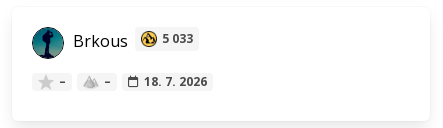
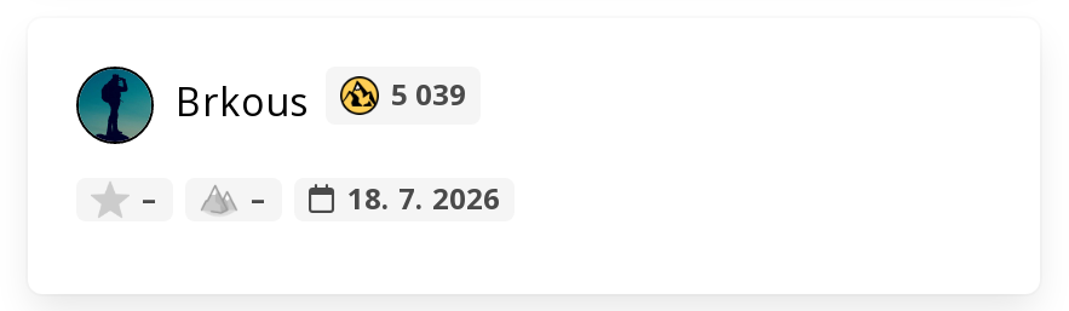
- Brkous 5 033
+ Brkous 5 039
